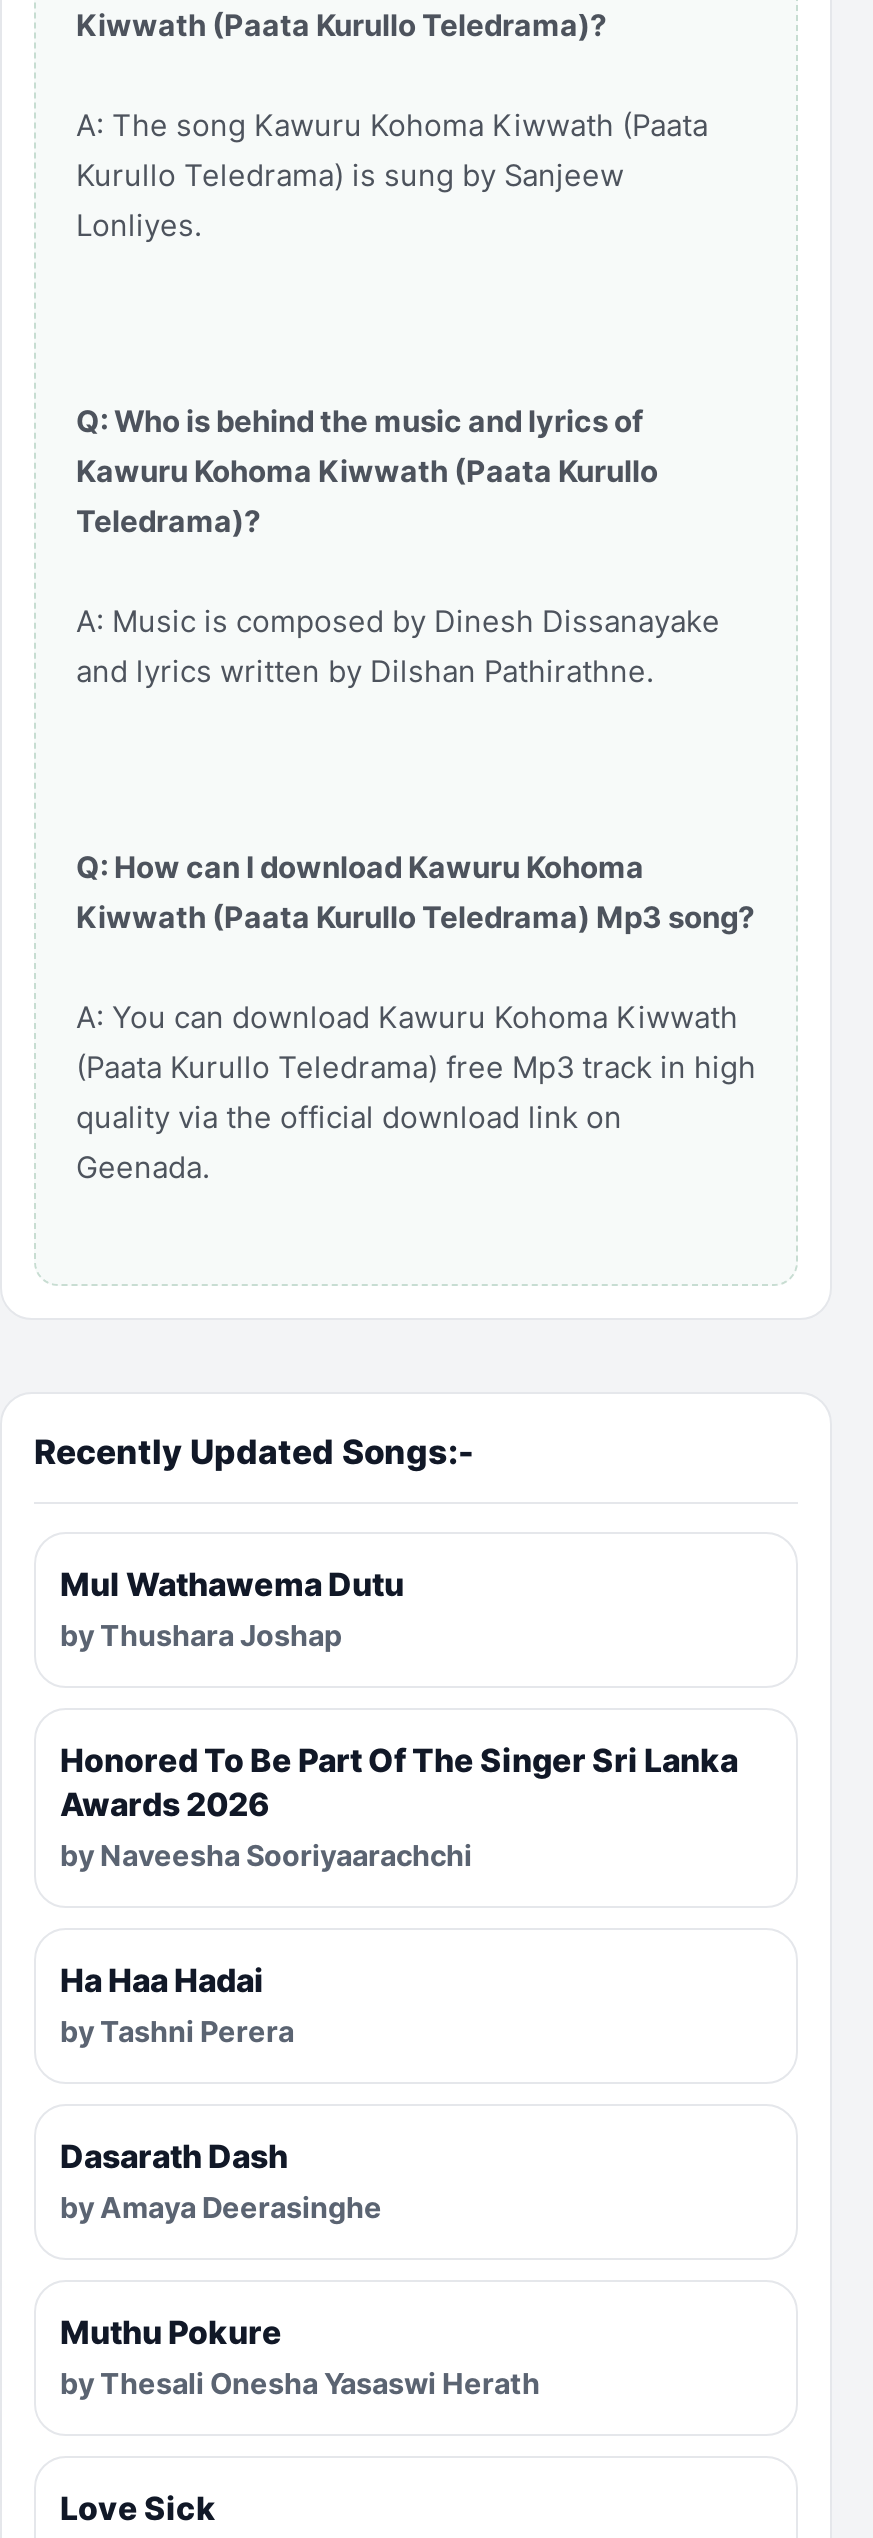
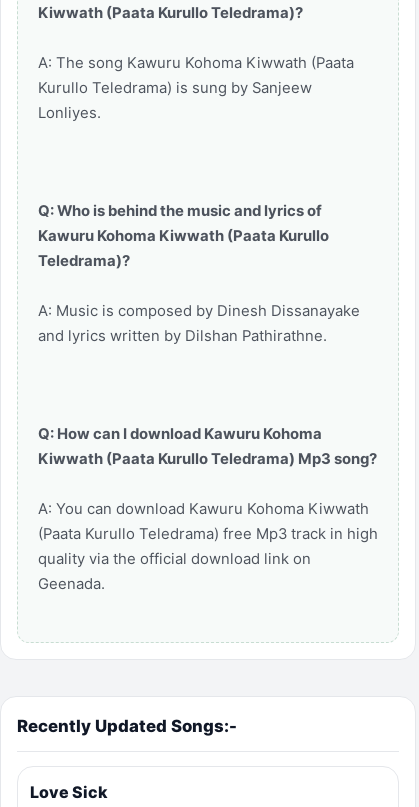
- Mul Wathawema Dutu
- by Thushara Joshap
- Honored To Be Part Of The Singer Sri Lanka
- Awards 2026
- by Naveesha Sooriyaarachchi
- Ha Haa Hadai
- by Tashni Perera
- Dasarath Dash
- by Amaya Deerasinghe
- Muthu Pokure
- by Thesali Onesha Yasaswi Herath
